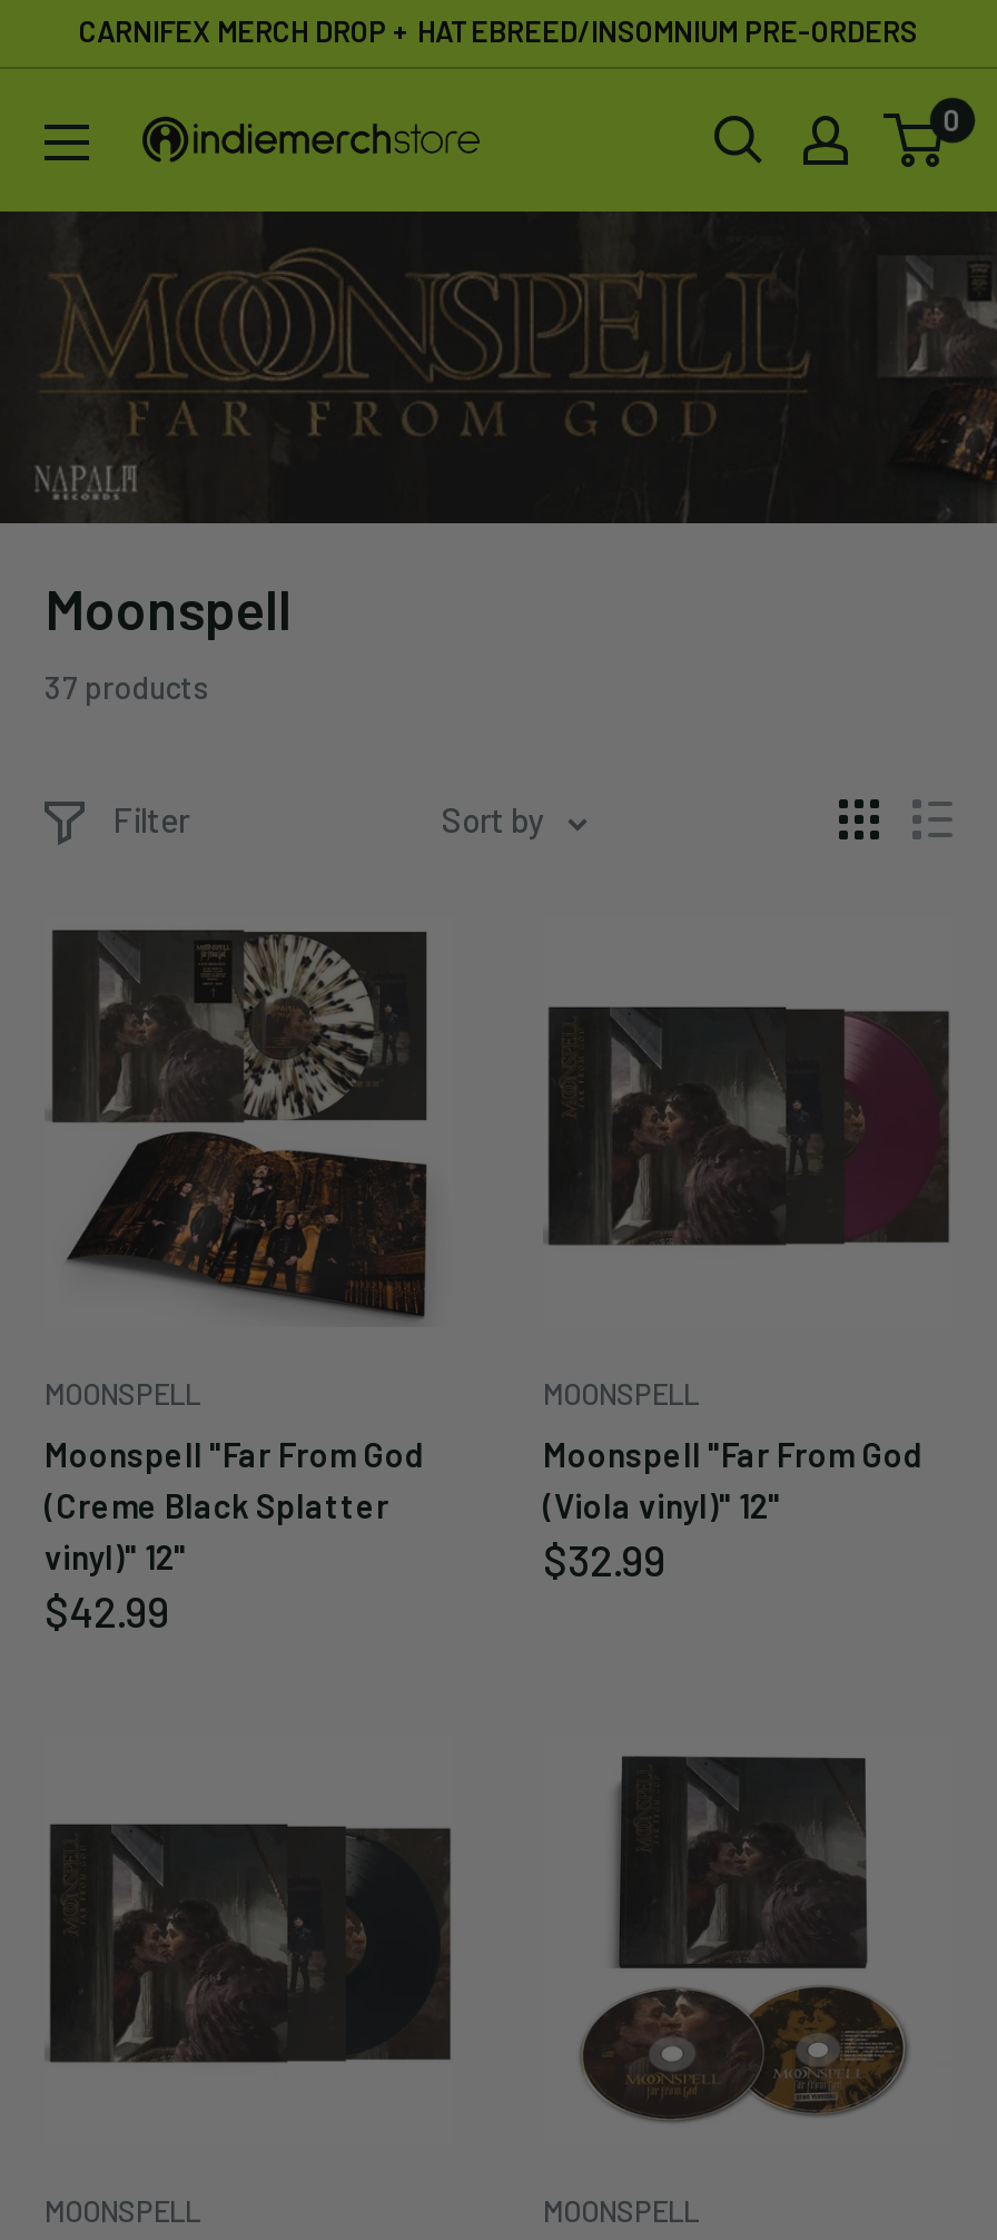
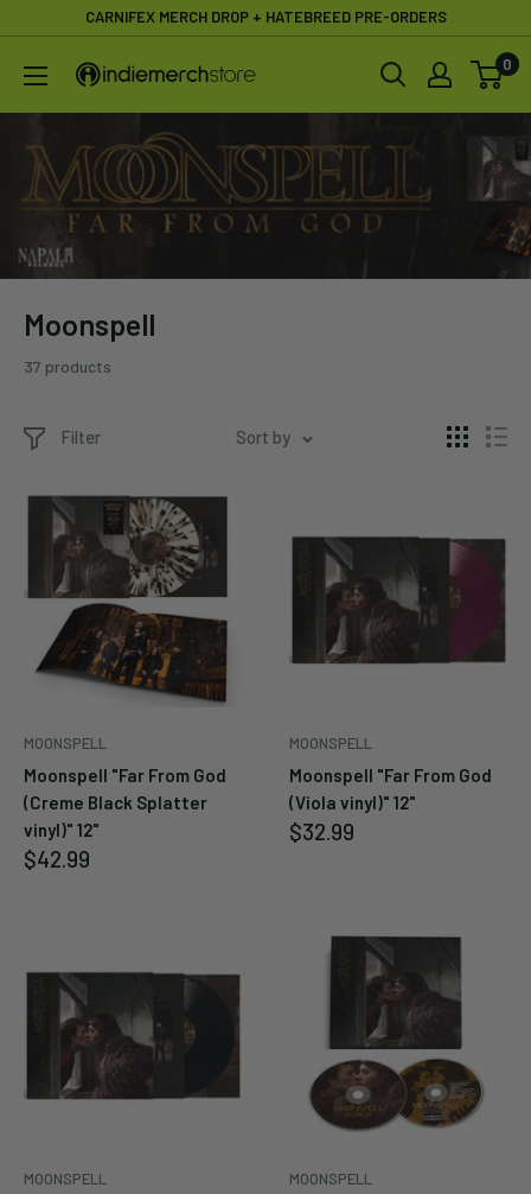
- CARNIFEX MERCH DROP + HATEBREED/INSOMNIUM PRE-ORDERS
+ CARNIFEX MERCH DROP + HATEBREED PRE-ORDERS
